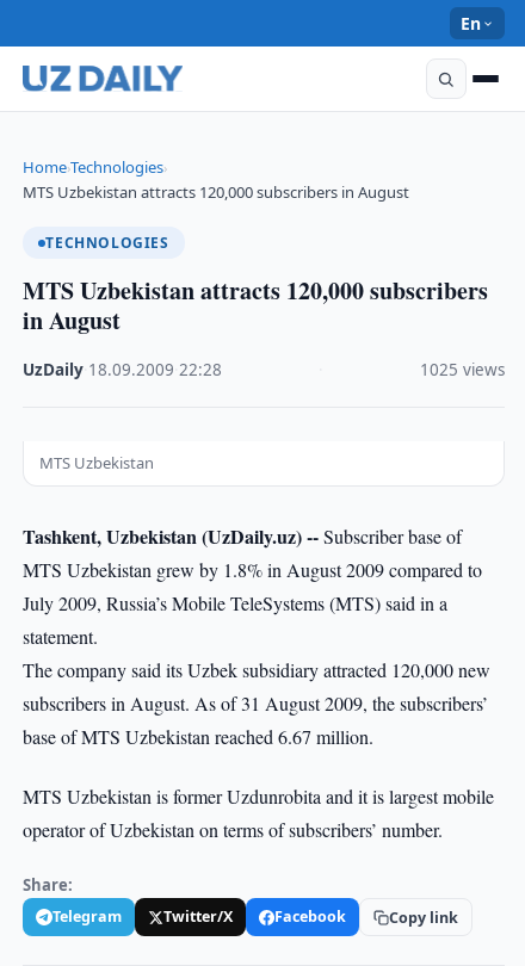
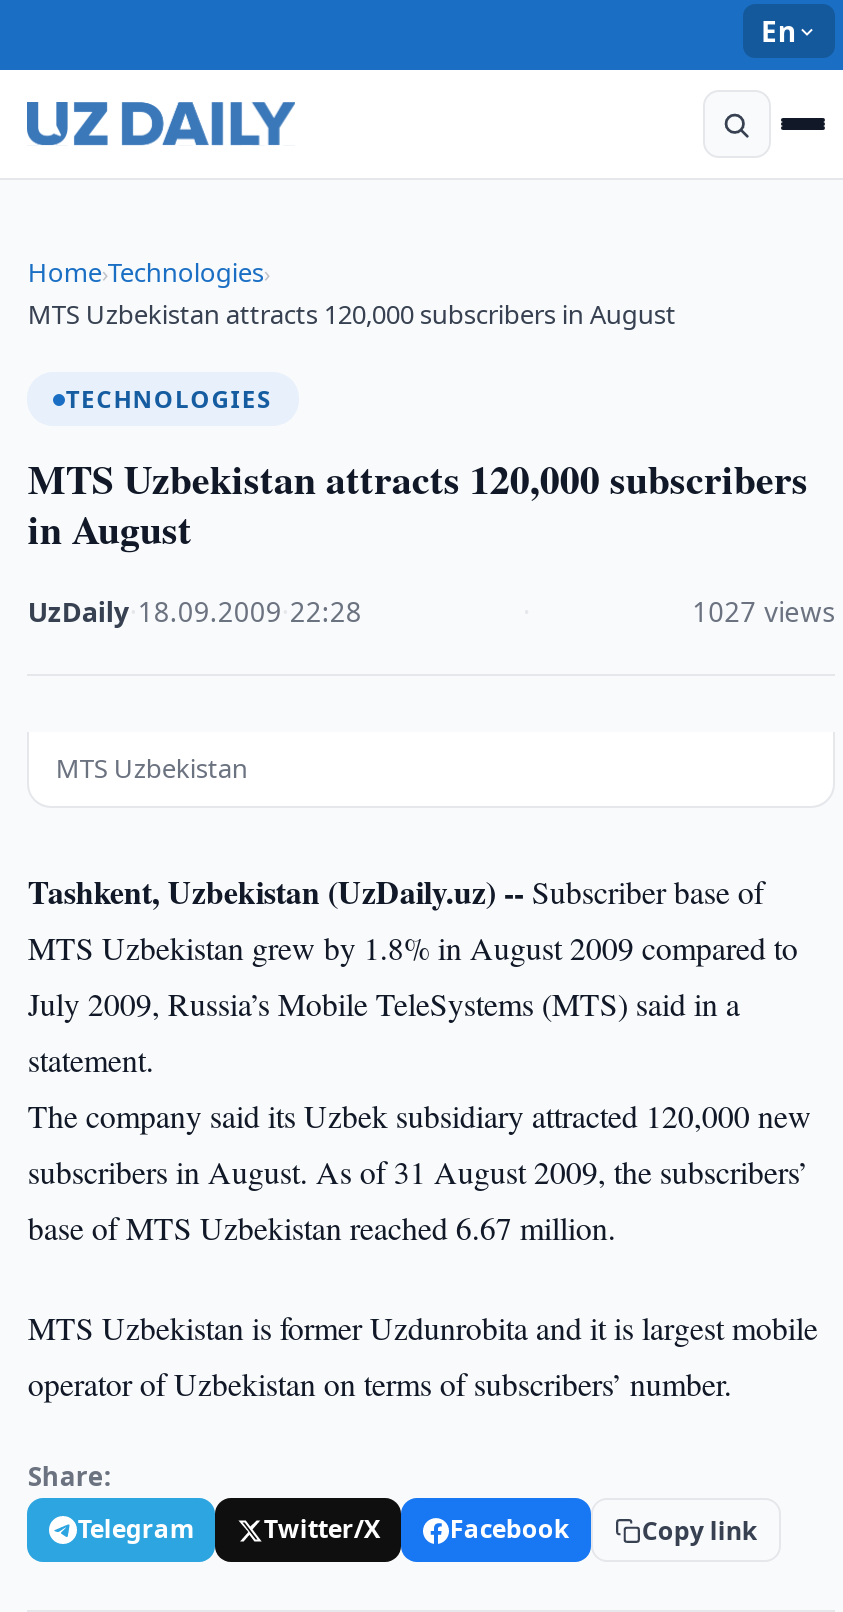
- 1025 views
+ 1027 views
